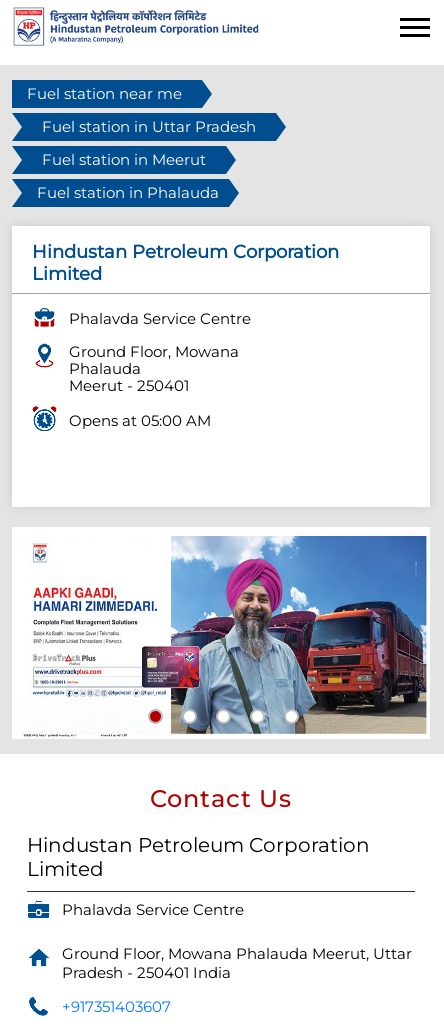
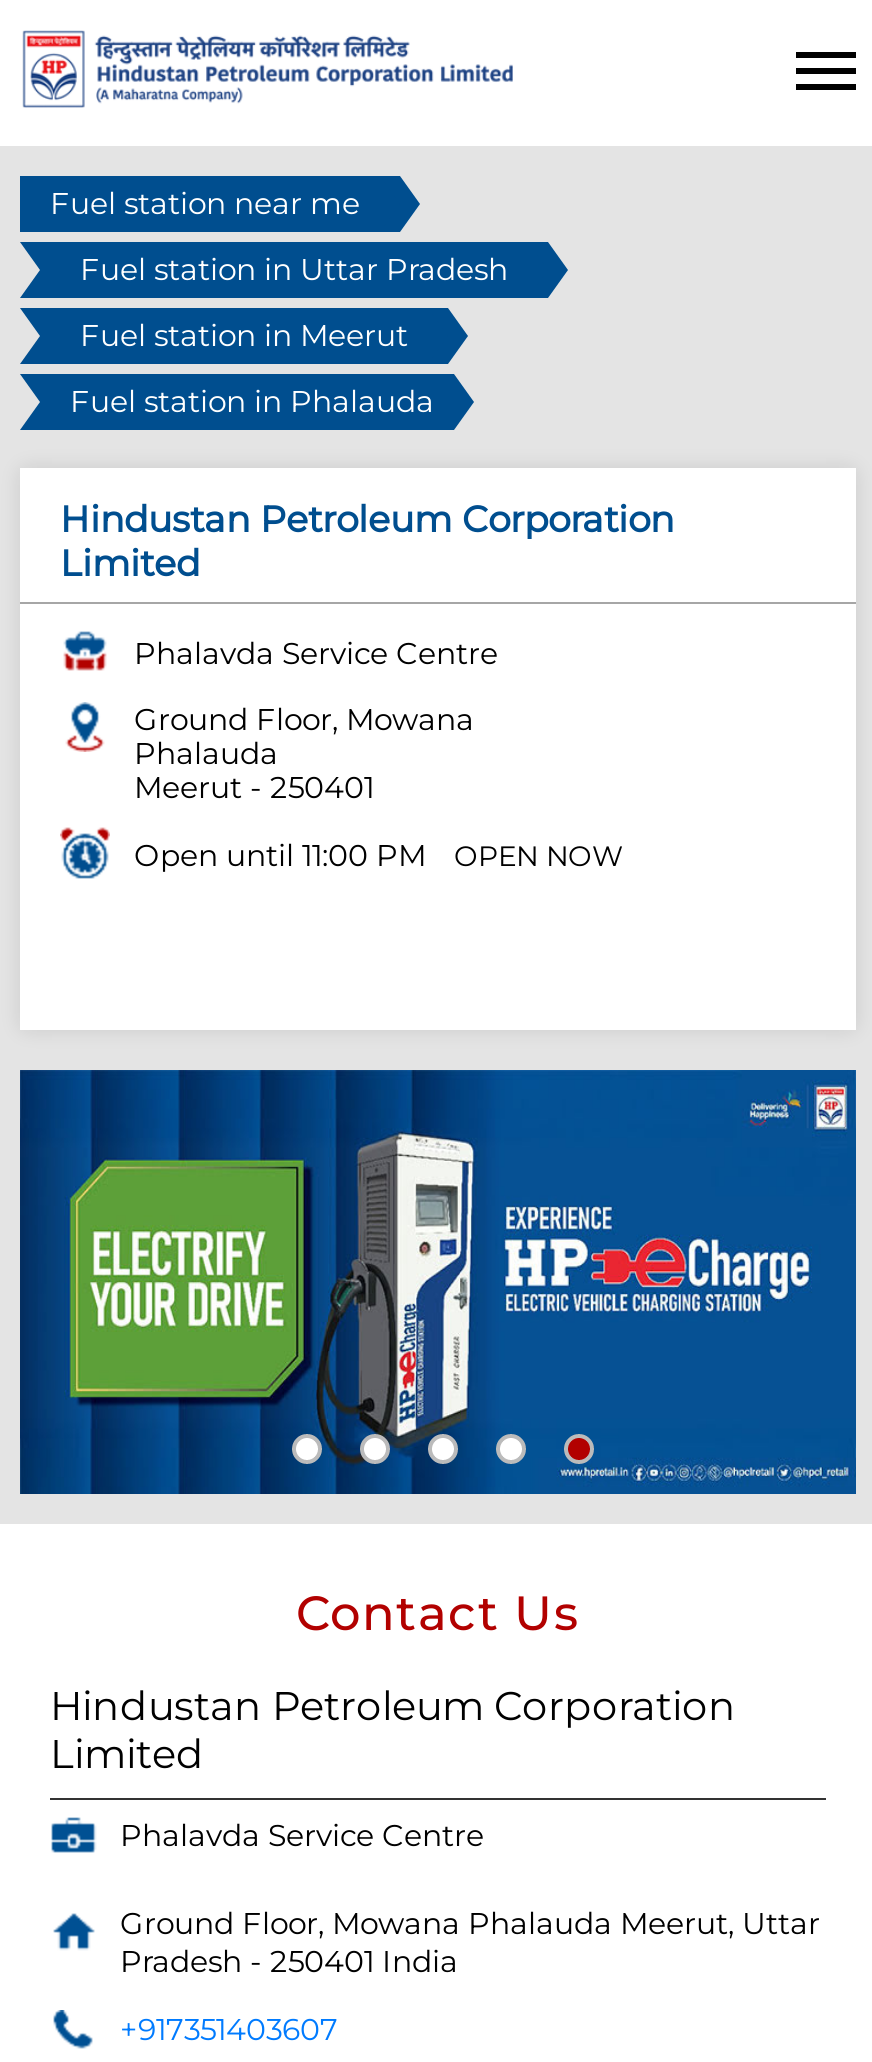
- Opens at 05:00 AM
+ Open until 11:00 PM
+ OPEN NOW

- [image]
+ [image]
